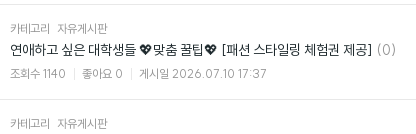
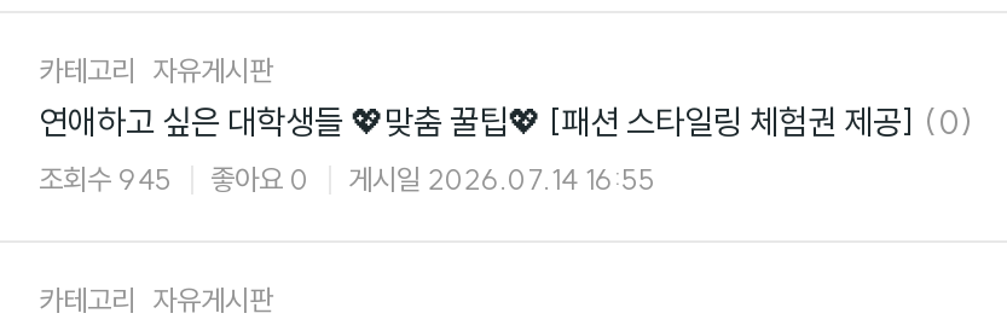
- 조회수 1140
+ 조회수 945

- 게시일 2026.07.10 17:37
+ 게시일 2026.07.14 16:55
